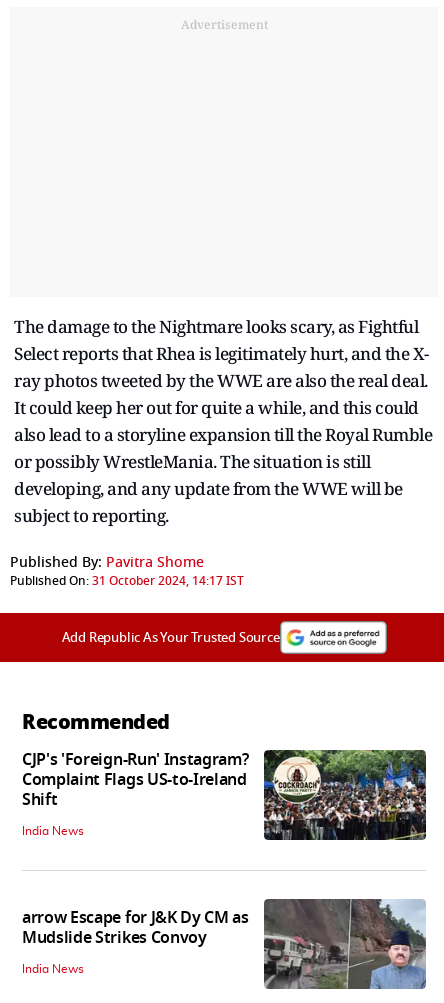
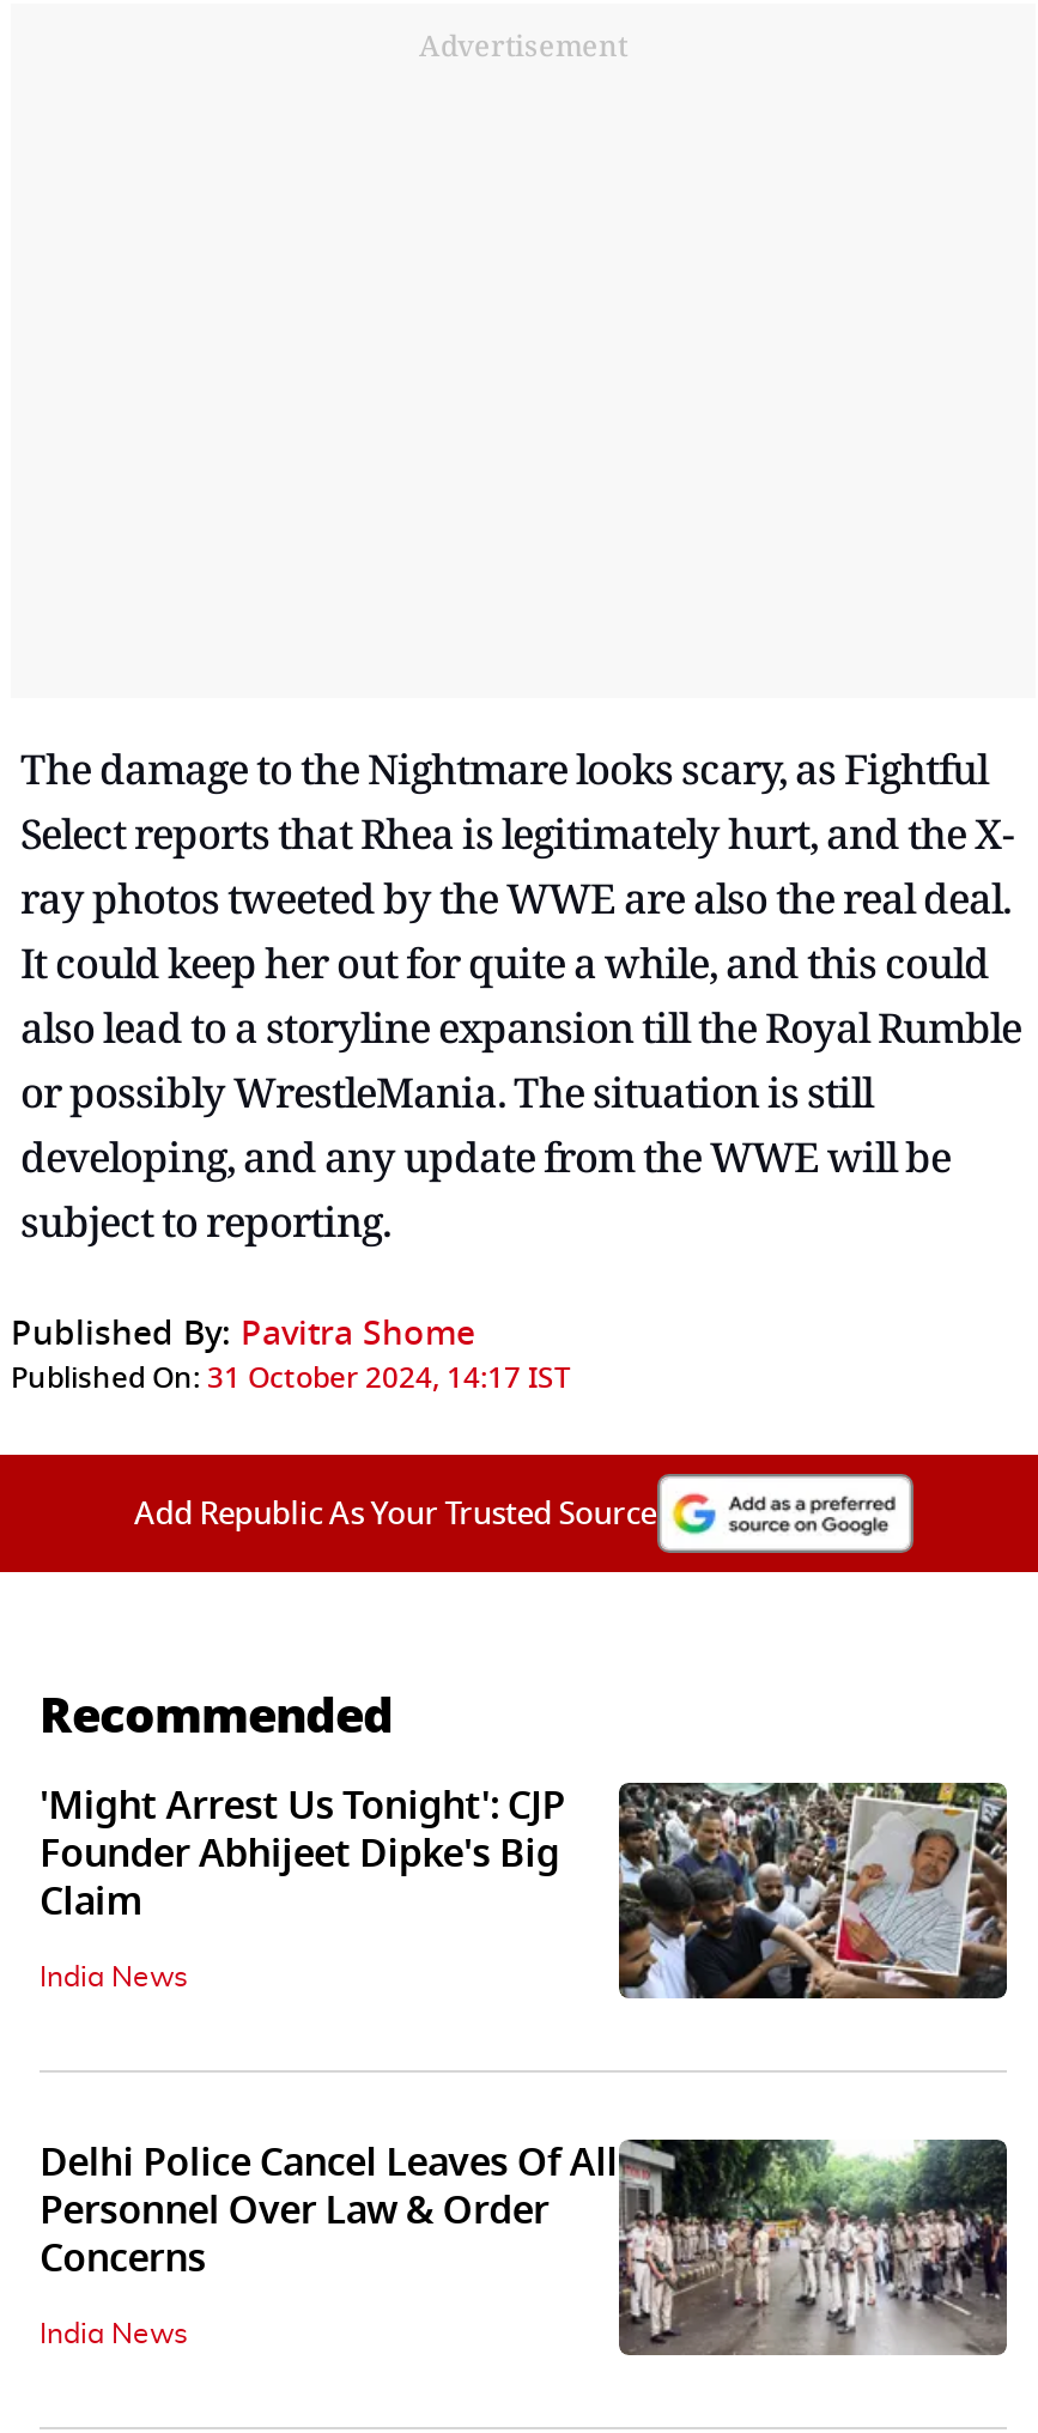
- [image]
- CJP's 'Foreign-Run' Instagram?
- Complaint Flags US-to-Ireland
- Shift
+ [image]
+ 'Might Arrest Us Tonight': CJP
+ Founder Abhijeet Dipke's Big
+ Claim

- [image]
- arrow Escape for J&K Dy CM as
- Mudslide Strikes Convoy
+ [image]
+ Delhi Police Cancel Leaves Of All
+ Personnel Over Law & Order
+ Concerns
